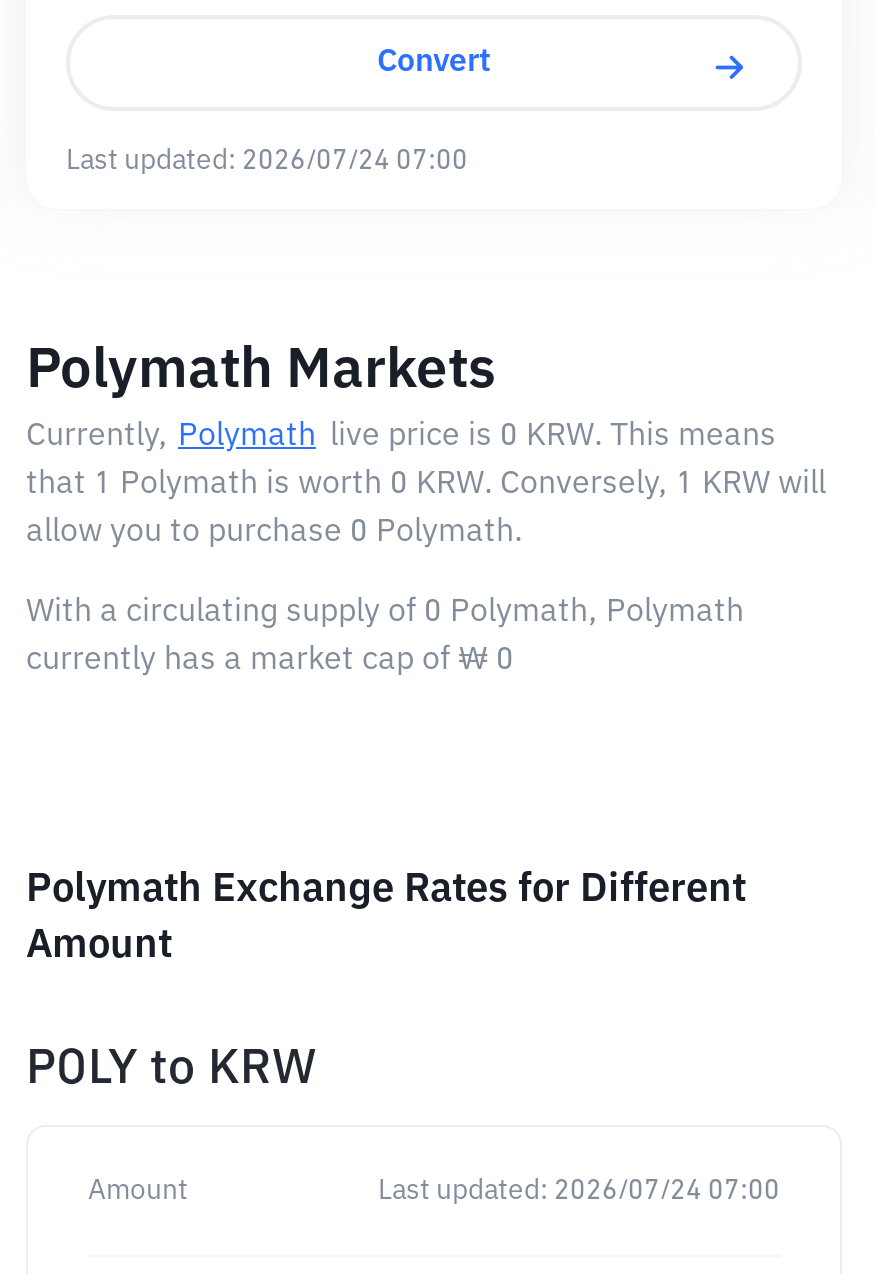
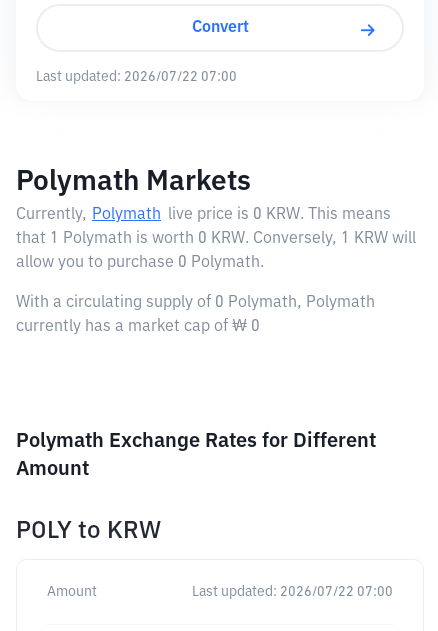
- Last updated: 2026/07/24 07:00
+ Last updated: 2026/07/22 07:00

- Last updated: 2026/07/24 07:00
+ Last updated: 2026/07/22 07:00
